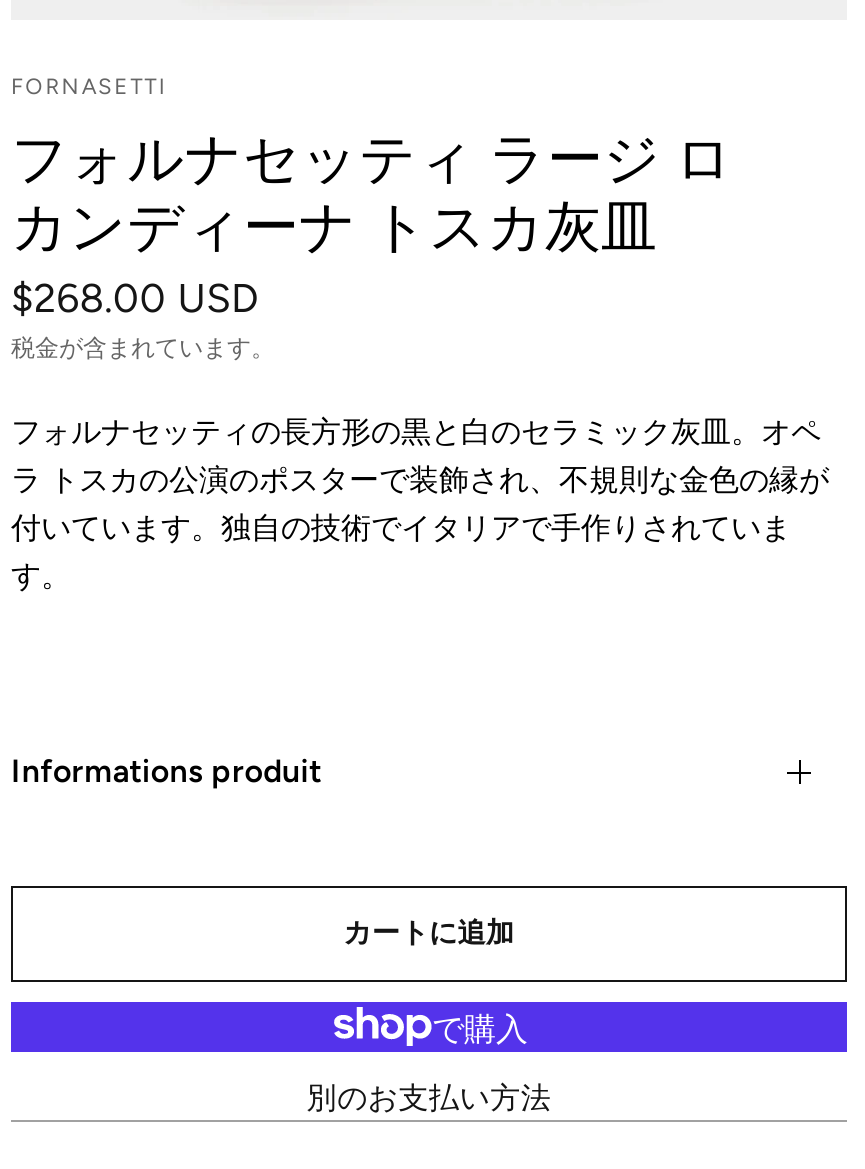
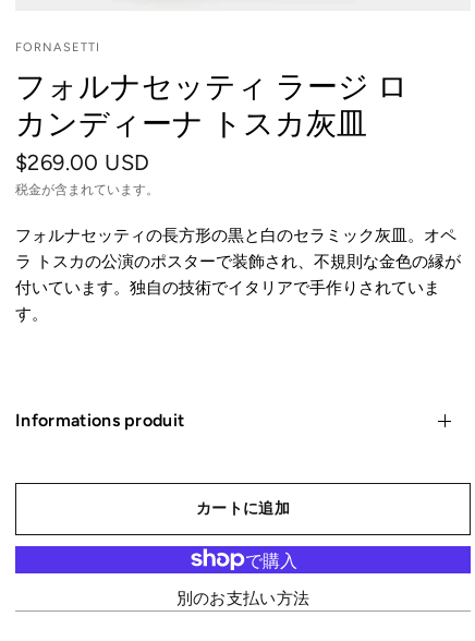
- $268.00 USD
+ $269.00 USD
